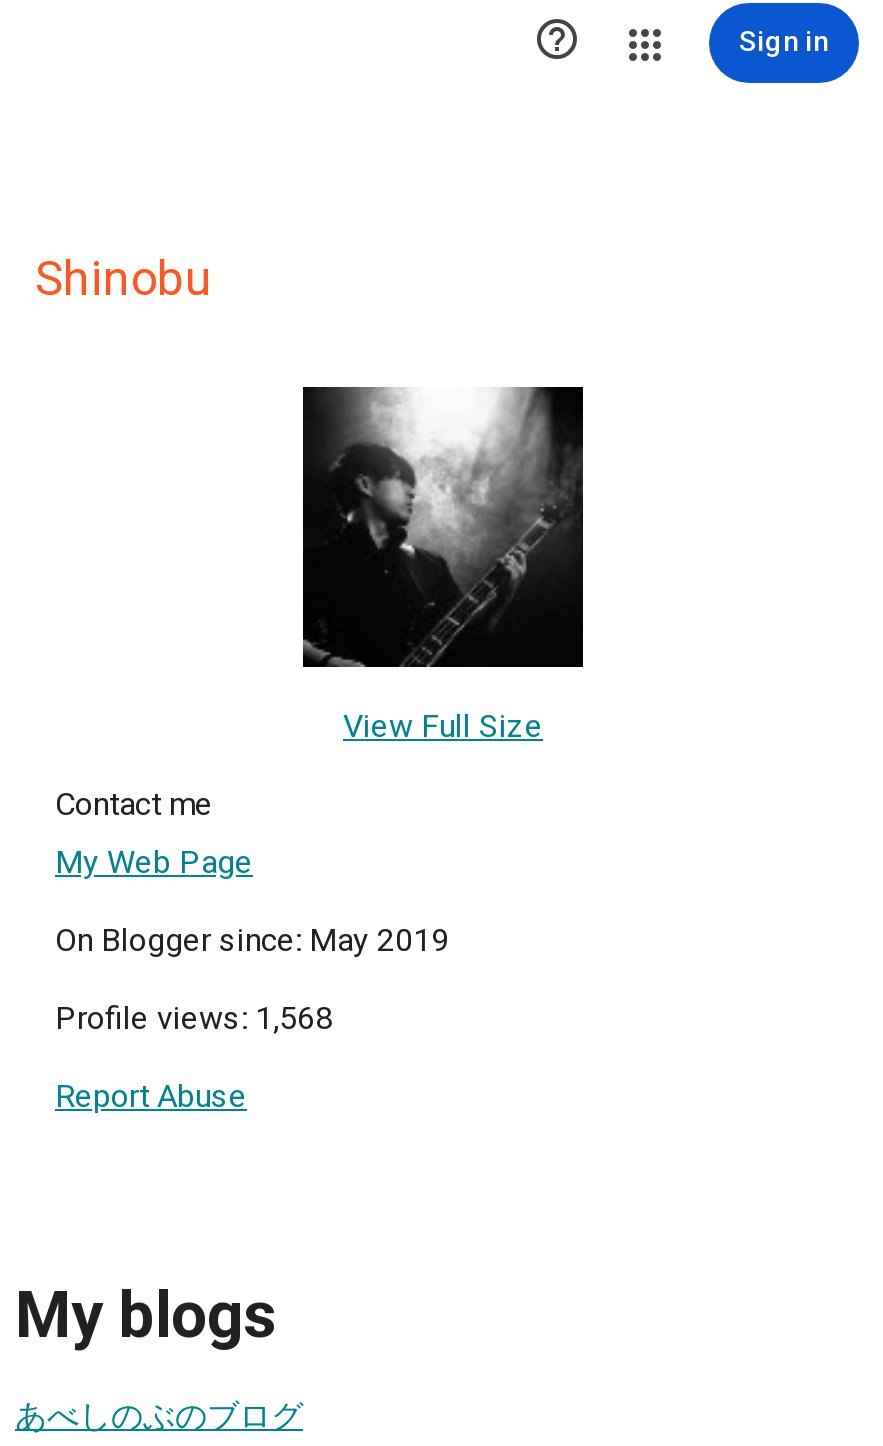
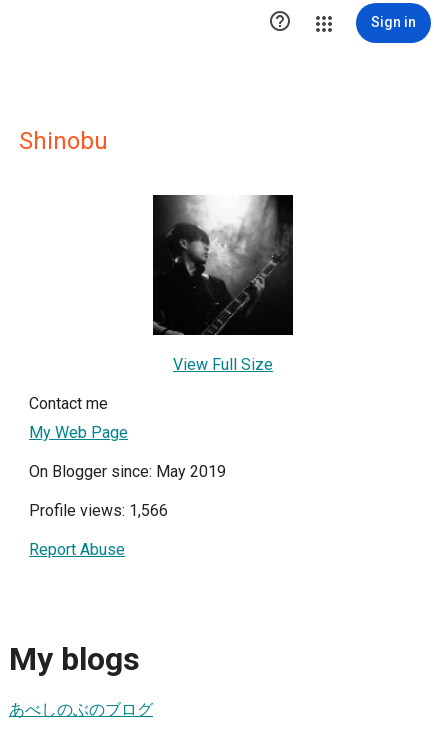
- Profile views: 1,568
+ Profile views: 1,566
